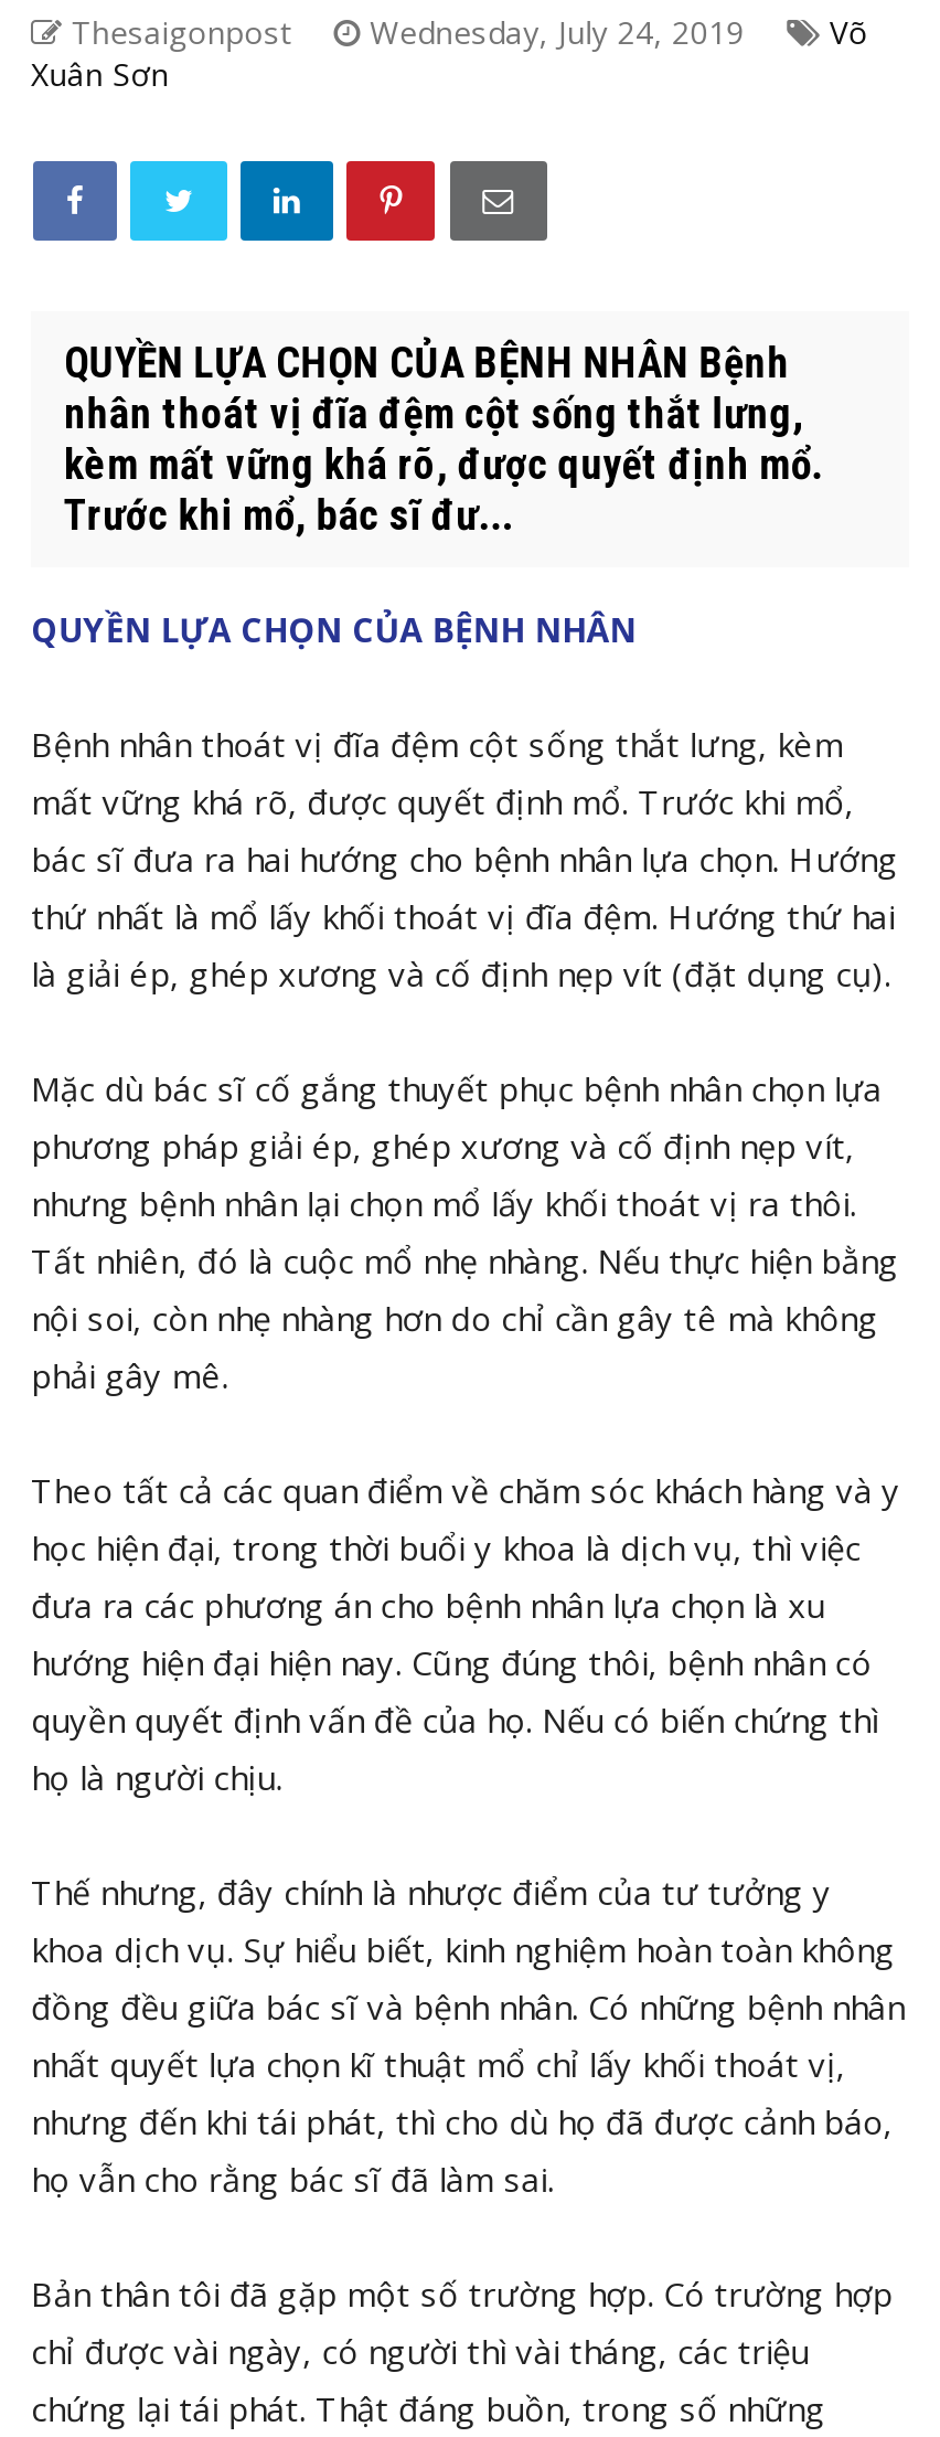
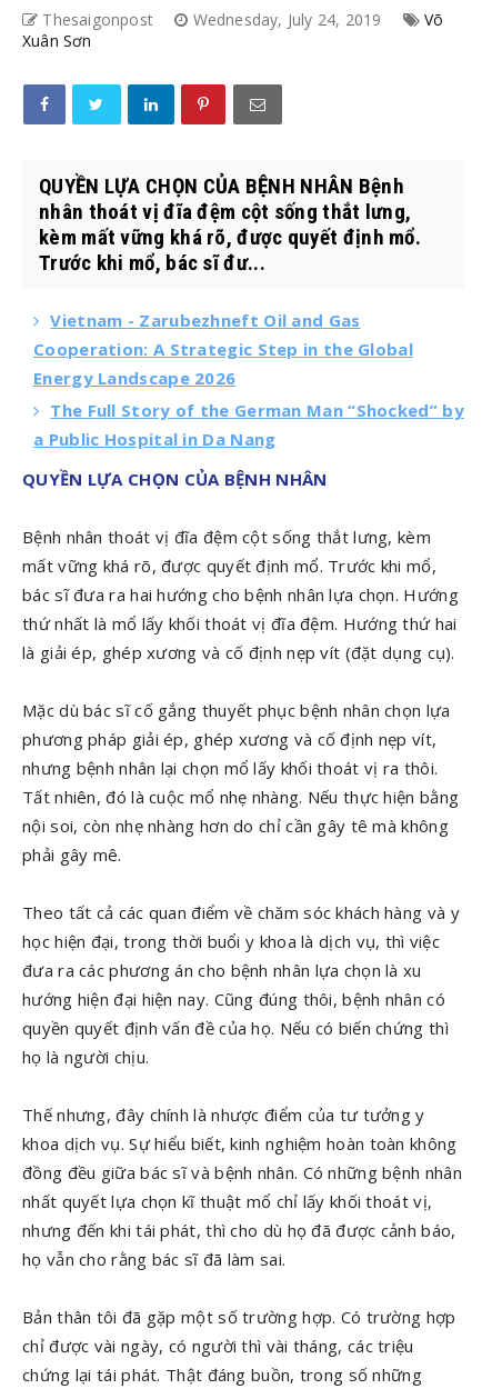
+ Vietnam - Zarubezhneft Oil and Gas
+ Cooperation: A Strategic Step in the Global
+ Energy Landscape 2026
+ The Full Story of the German Man “Shocked” by
+ a Public Hospital in Da Nang
